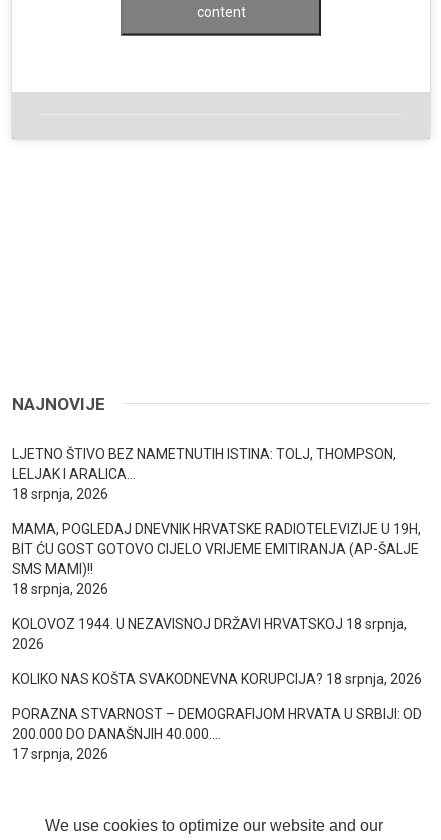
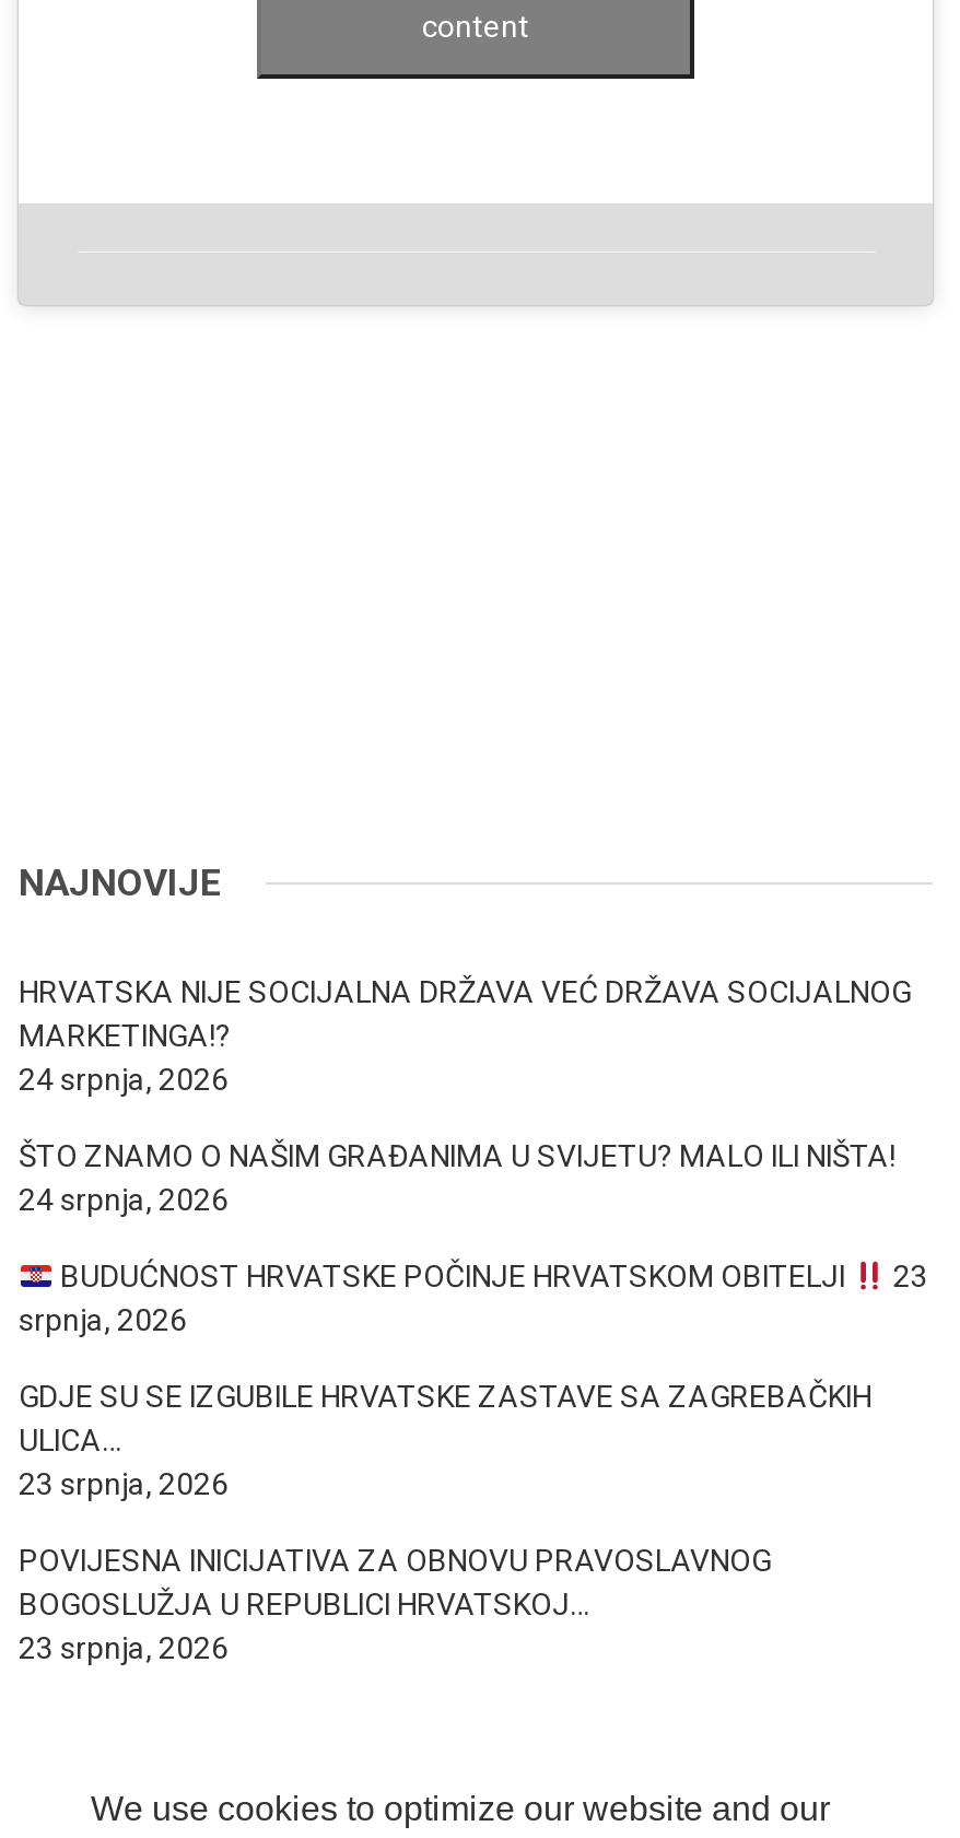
- LJETNO ŠTIVO BEZ NAMETNUTIH ISTINA: TOLJ, THOMPSON,
- LELJAK I ARALICA…
- 18 srpnja, 2026
+ HRVATSKA NIJE SOCIJALNA DRŽAVA VEĆ DRŽAVA SOCIJALNOG
+ MARKETINGA!?
+ 24 srpnja, 2026

- MAMA, POGLEDAJ DNEVNIK HRVATSKE RADIOTELEVIZIJE U 19H,
- BIT ĆU GOST GOTOVO CIJELO VRIJEME EMITIRANJA (AP-ŠALJE
- SMS MAMI)!!
- 18 srpnja, 2026
+ ŠTO ZNAMO O NAŠIM GRAĐANIMA U SVIJETU? MALO ILI NIŠTA!
+ 24 srpnja, 2026

- KOLOVOZ 1944. U NEZAVISNOJ DRŽAVI HRVATSKOJ 18 srpnja,
- 2026
+ BUDUĆNOST HRVATSKE POČINJE HRVATSKOM OBITELJI
+ 23
+ srpnja, 2026

- KOLIKO NAS KOŠTA SVAKODNEVNA KORUPCIJA? 18 srpnja, 2026
+ GDJE SU SE IZGUBILE HRVATSKE ZASTAVE SA ZAGREBAČKIH
+ ULICA…
+ 23 srpnja, 2026

- PORAZNA STVARNOST – DEMOGRAFIJOM HRVATA U SRBIJI: OD
- 200.000 DO DANAŠNJIH 40.000….
- 17 srpnja, 2026
+ POVIJESNA INICIJATIVA ZA OBNOVU PRAVOSLAVNOG
+ BOGOSLUŽJA U REPUBLICI HRVATSKOJ…
+ 23 srpnja, 2026
